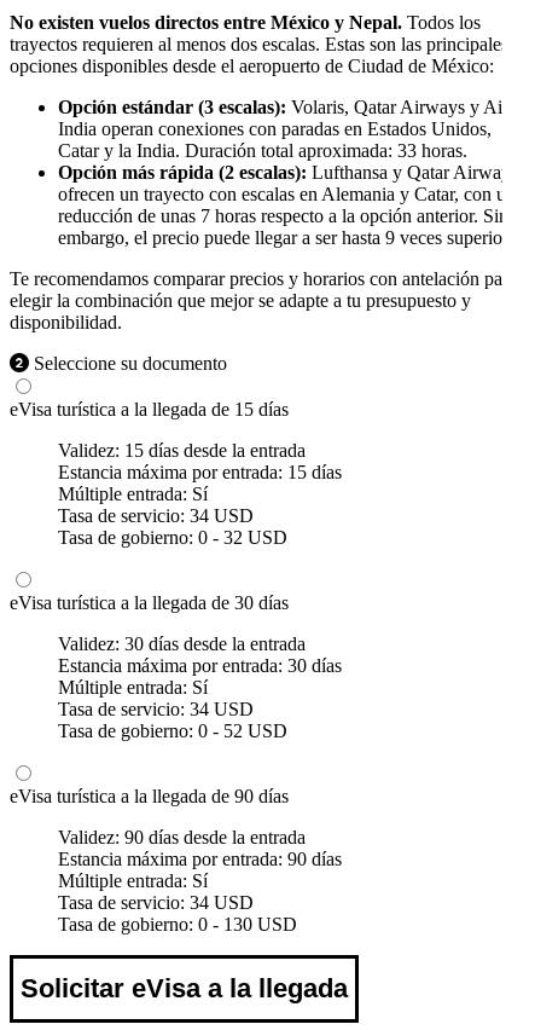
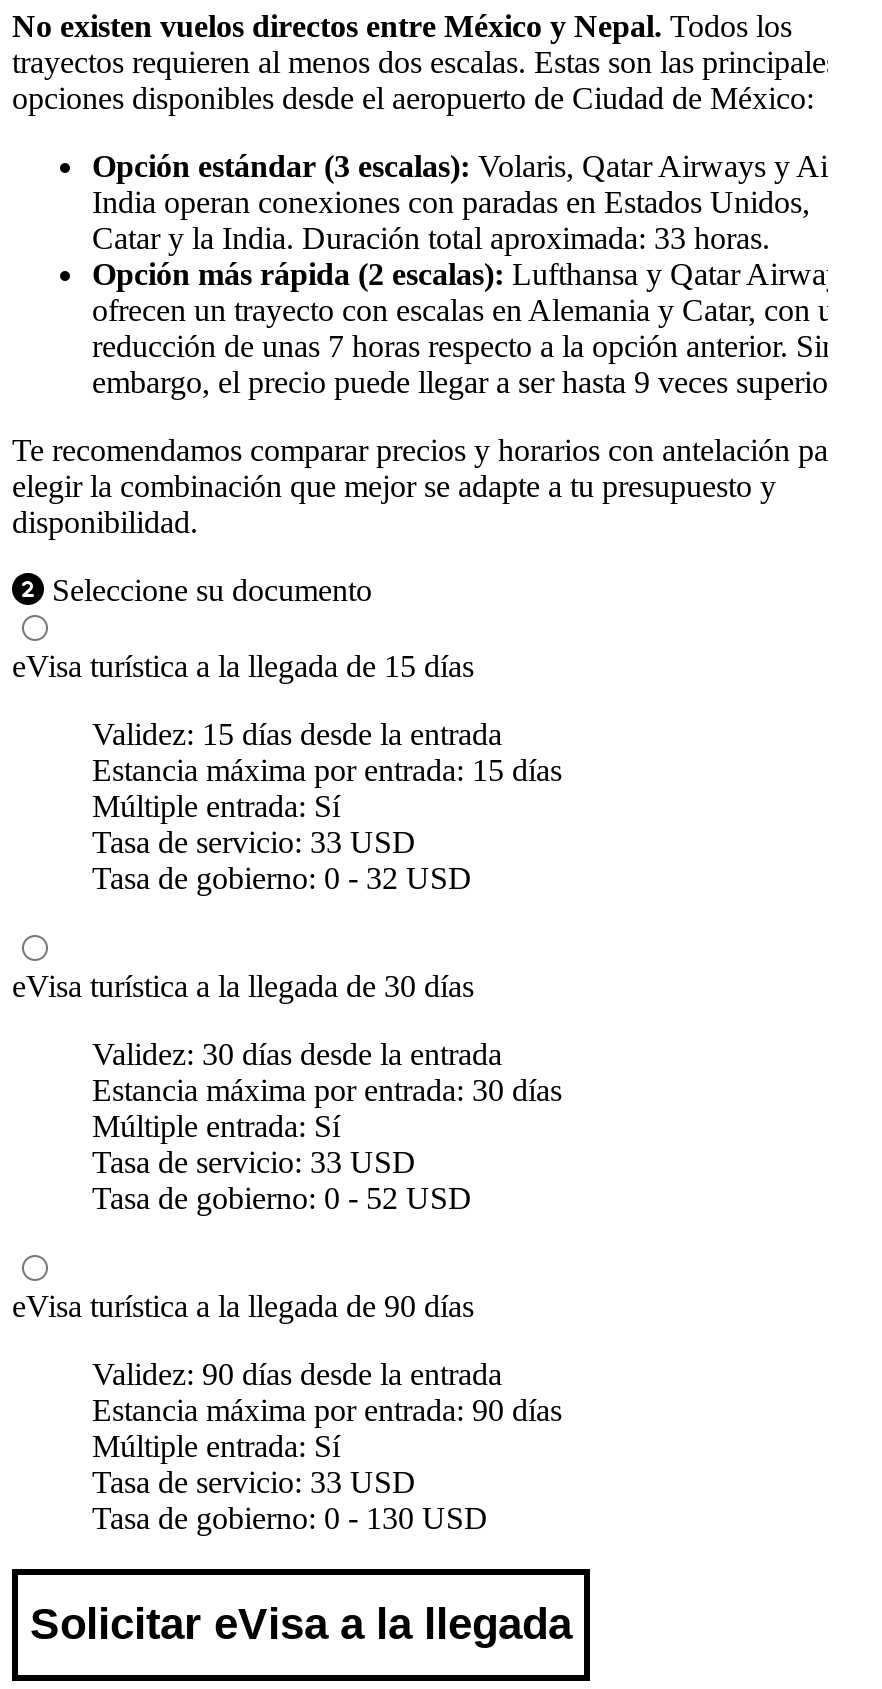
- Tasa de servicio: 34 USD
+ Tasa de servicio: 33 USD

- Tasa de servicio: 34 USD
+ Tasa de servicio: 33 USD

- Tasa de servicio: 34 USD
+ Tasa de servicio: 33 USD
